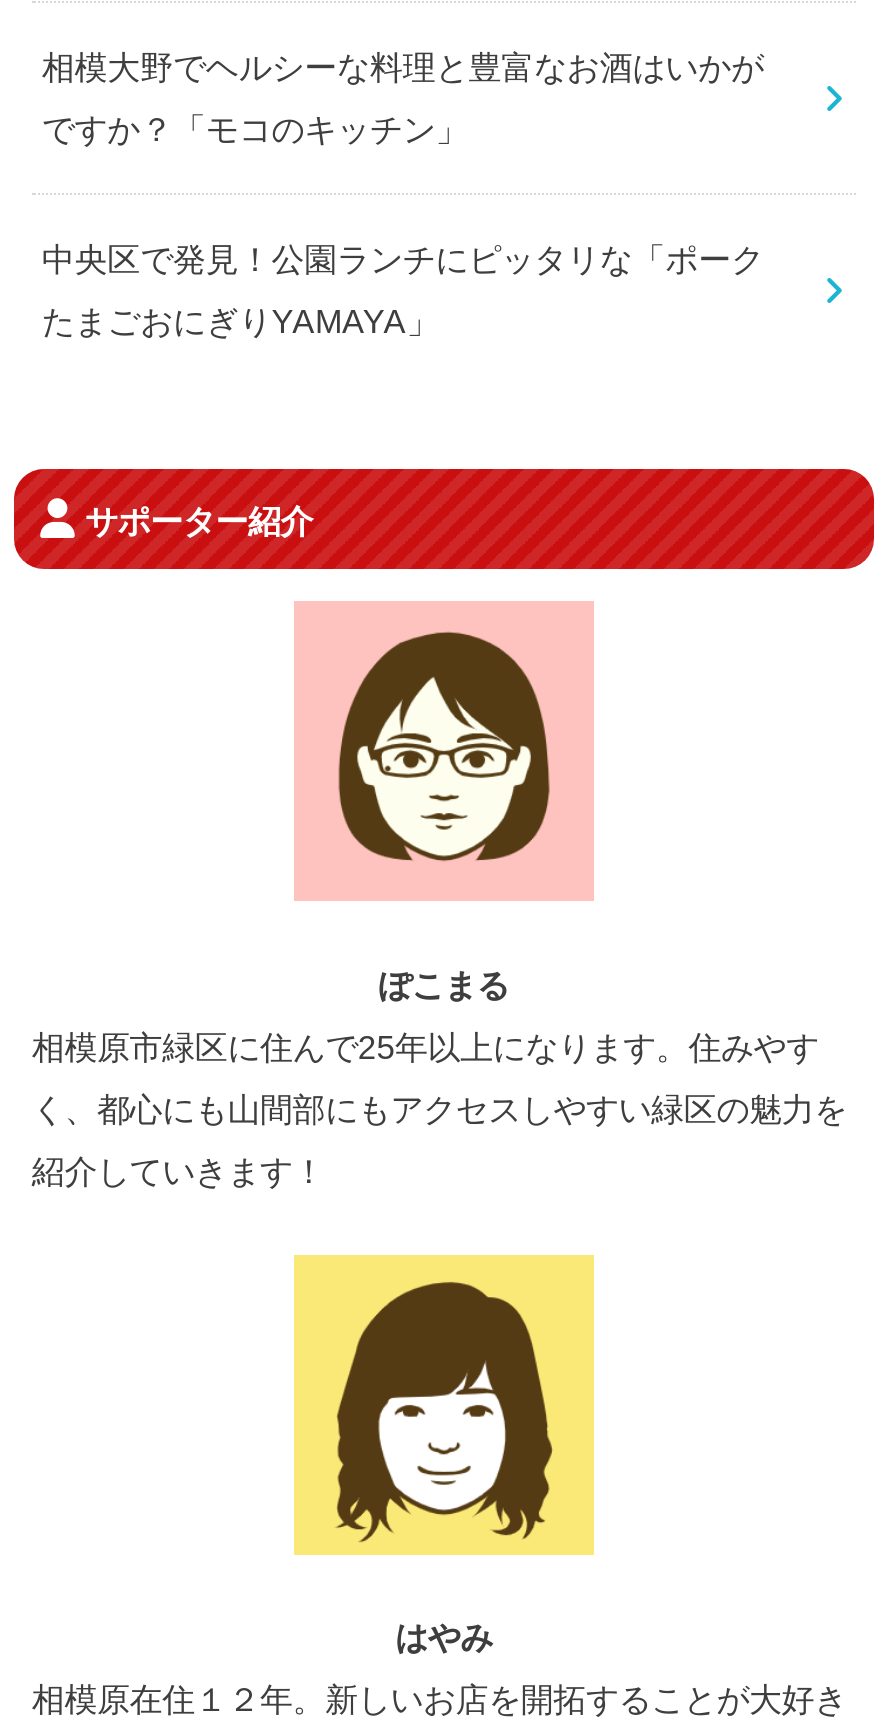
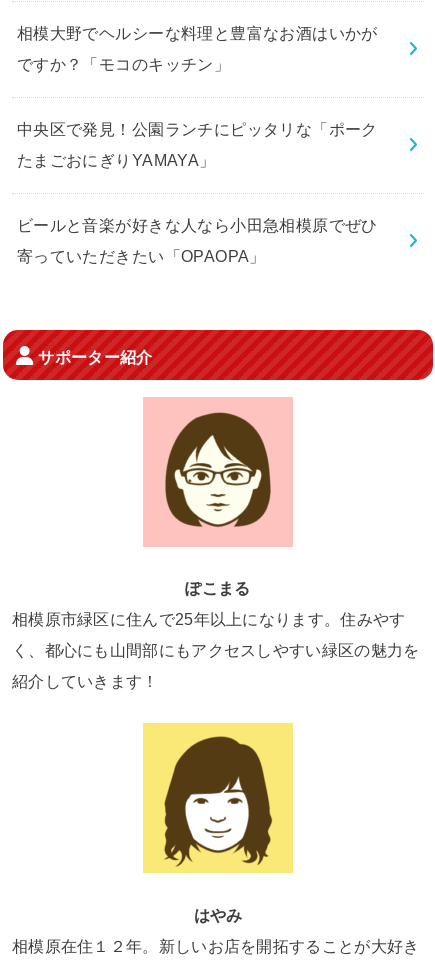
+ ビールと音楽が好きな人なら小田急相模原でぜひ
+ 寄っていただきたい「OPAOPA」
